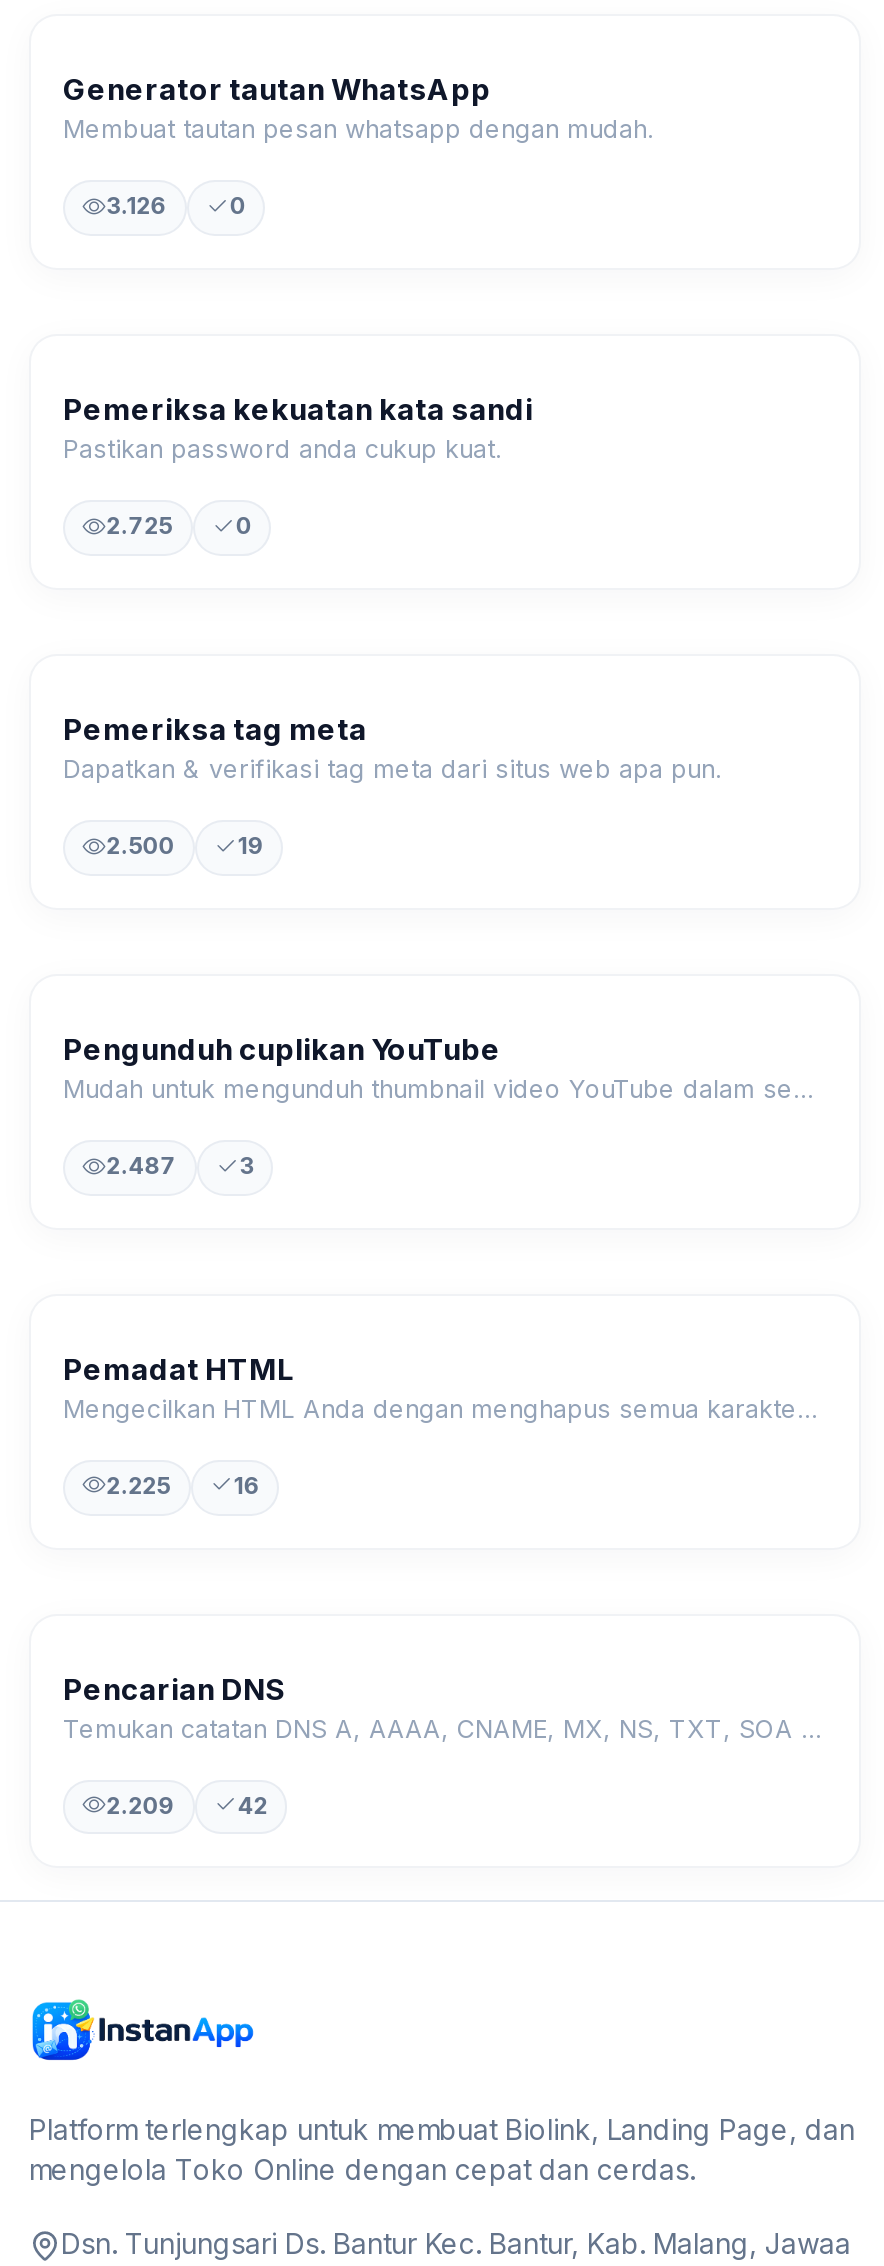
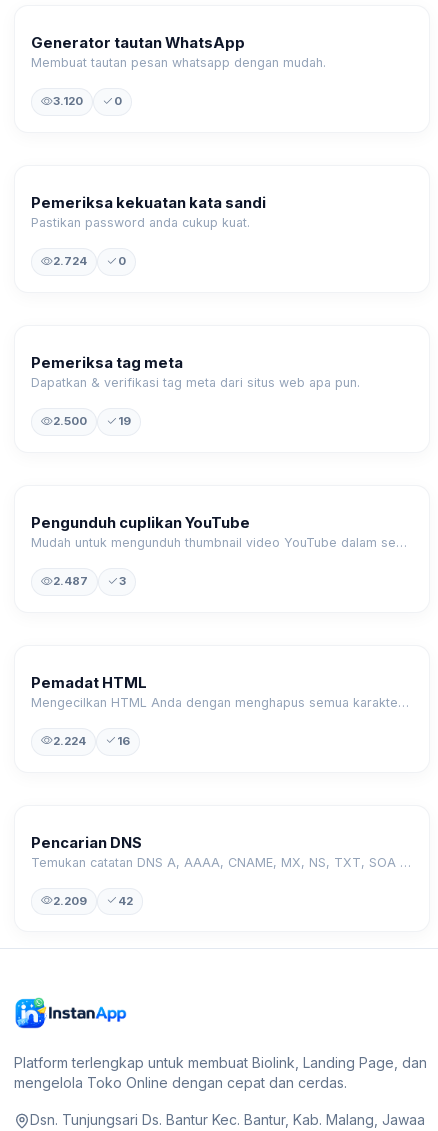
- 3.126
+ 3.120

- 2.725
+ 2.724

- 2.225
+ 2.224
